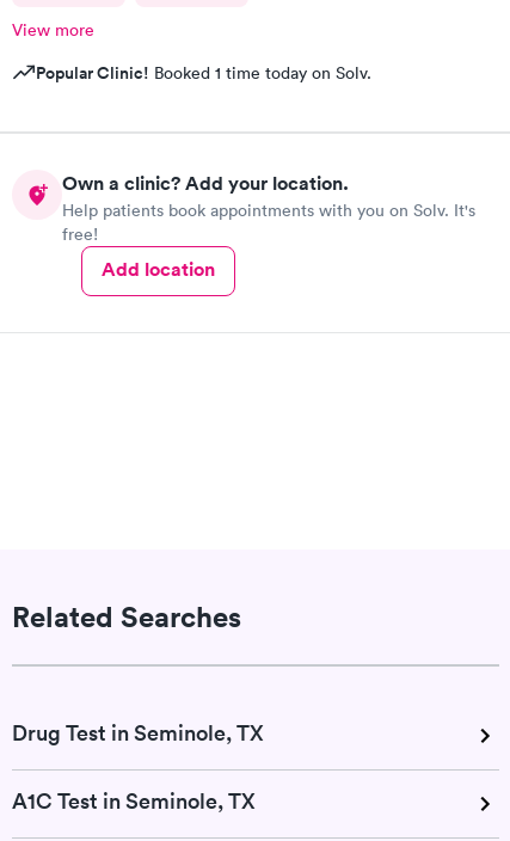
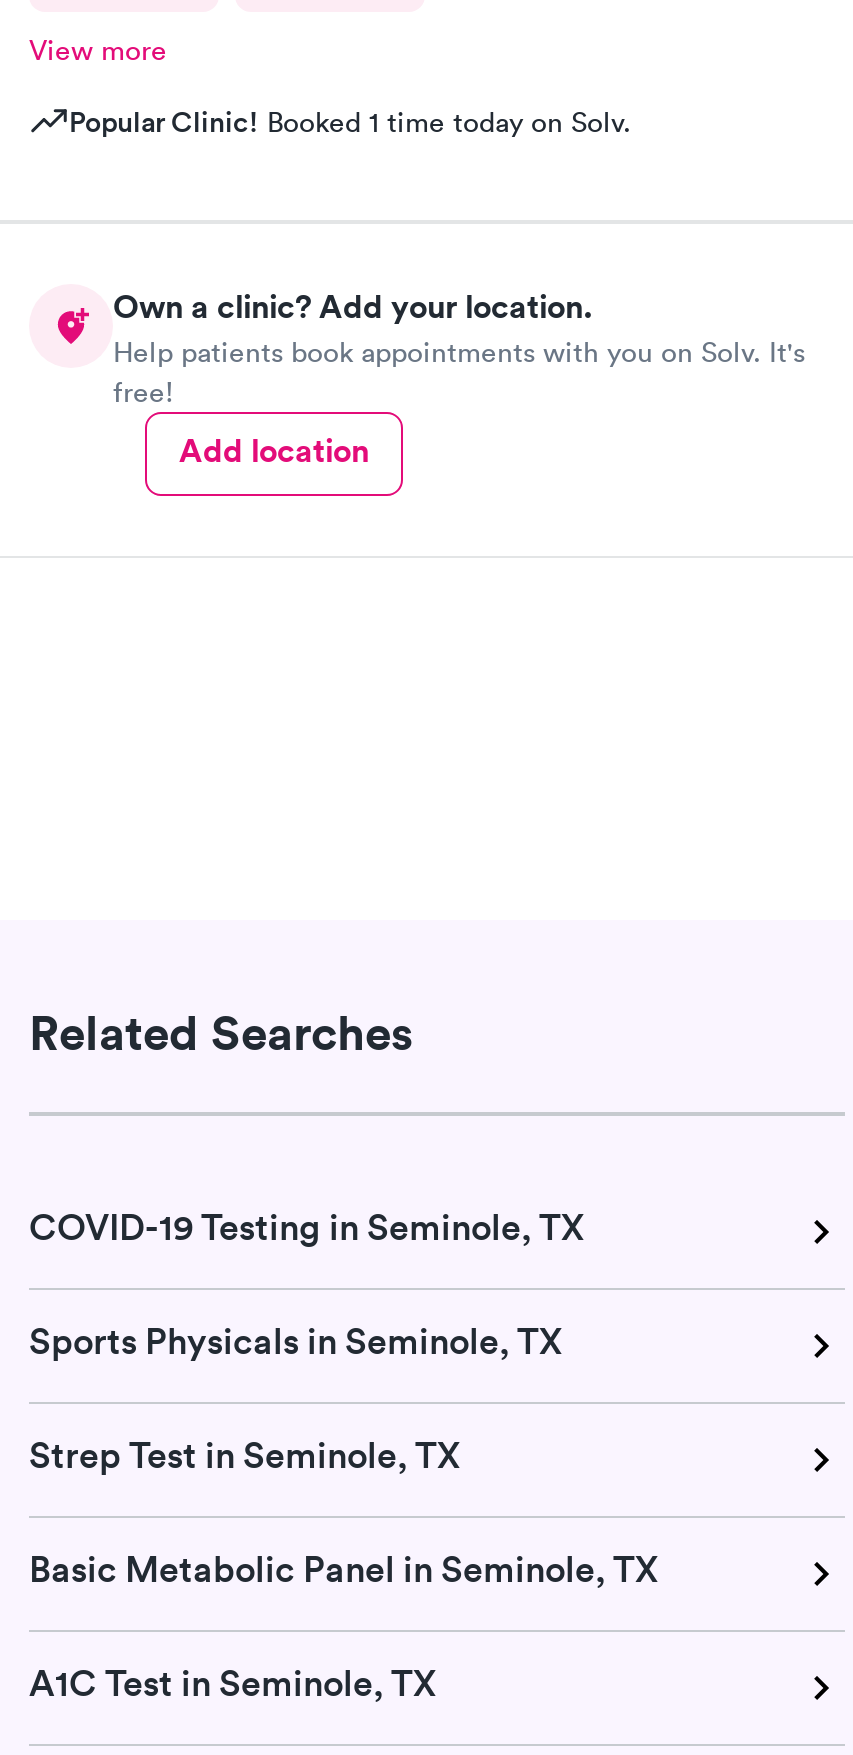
- Drug Test in Seminole, TX
+ COVID-19 Testing in Seminole, TX
+ Sports Physicals in Seminole, TX
+ Strep Test in Seminole, TX
+ Basic Metabolic Panel in Seminole, TX
